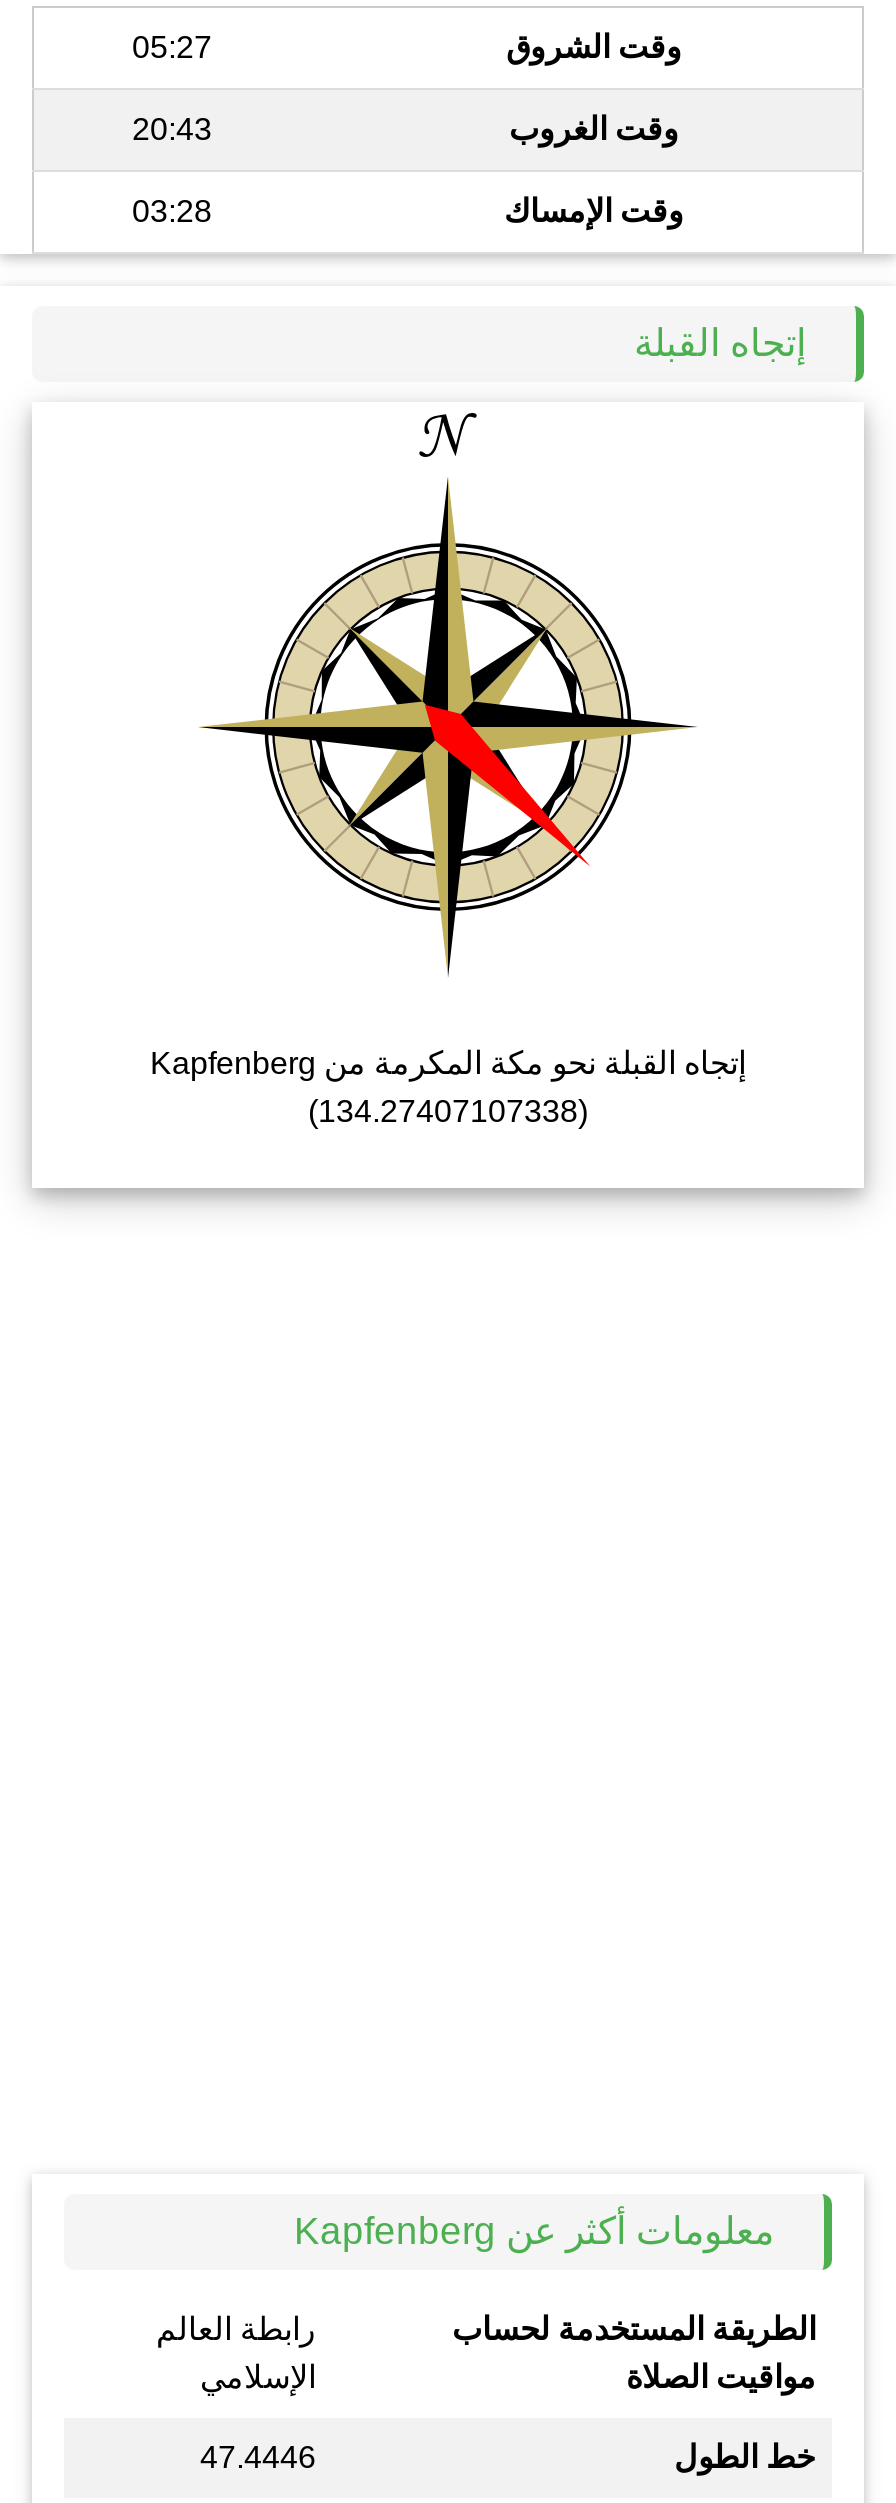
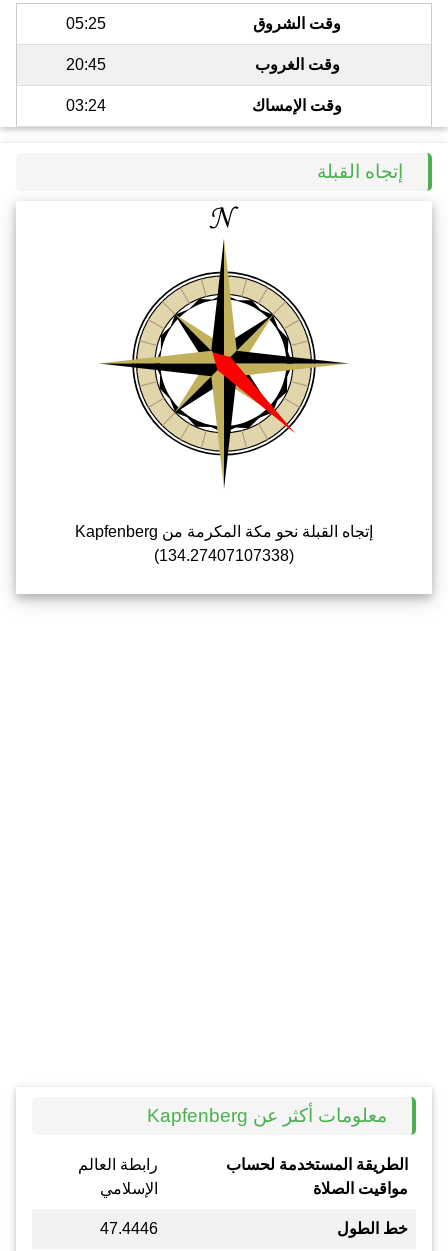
- 05:27
+ 05:25

- 20:43
+ 20:45

- 03:28
+ 03:24
